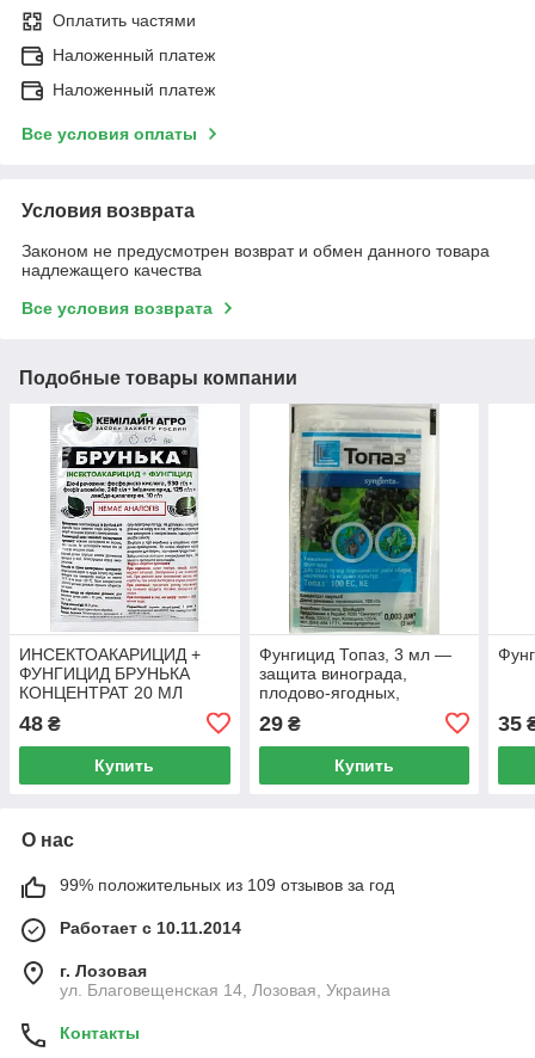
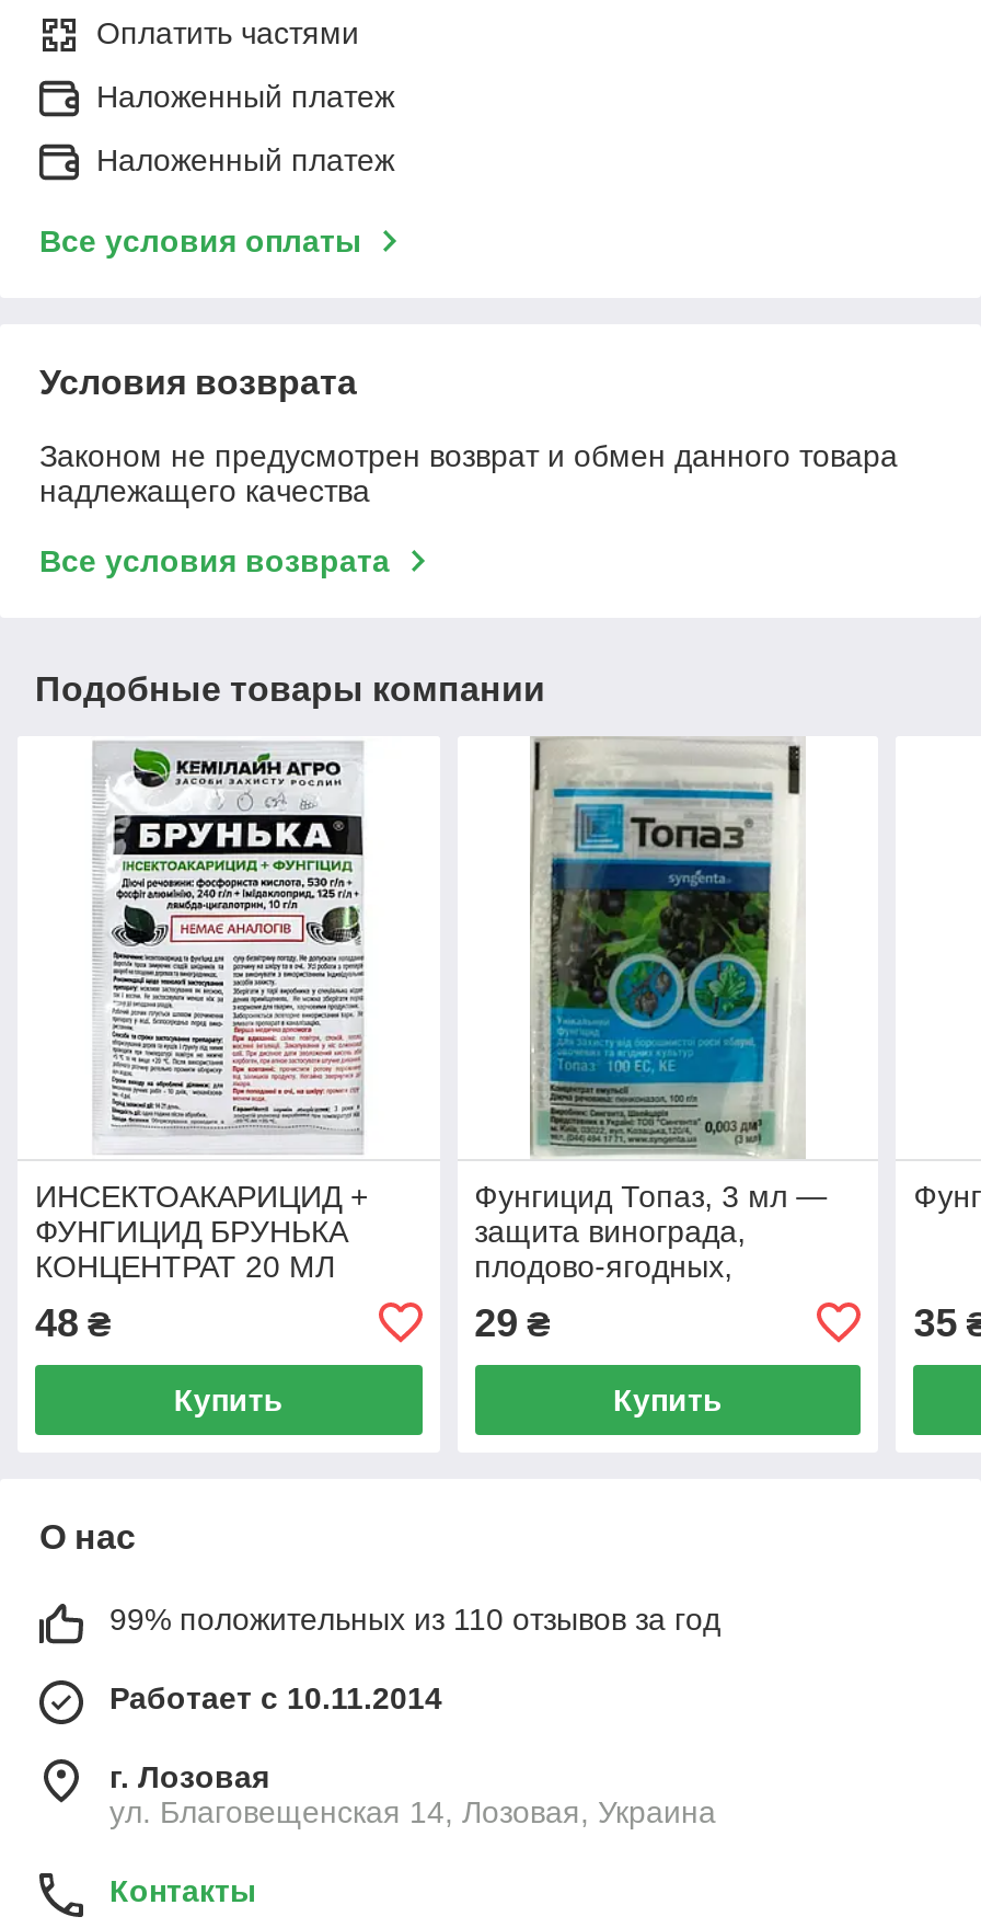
- 99% положительных из 109 отзывов за год
+ 99% положительных из 110 отзывов за год
